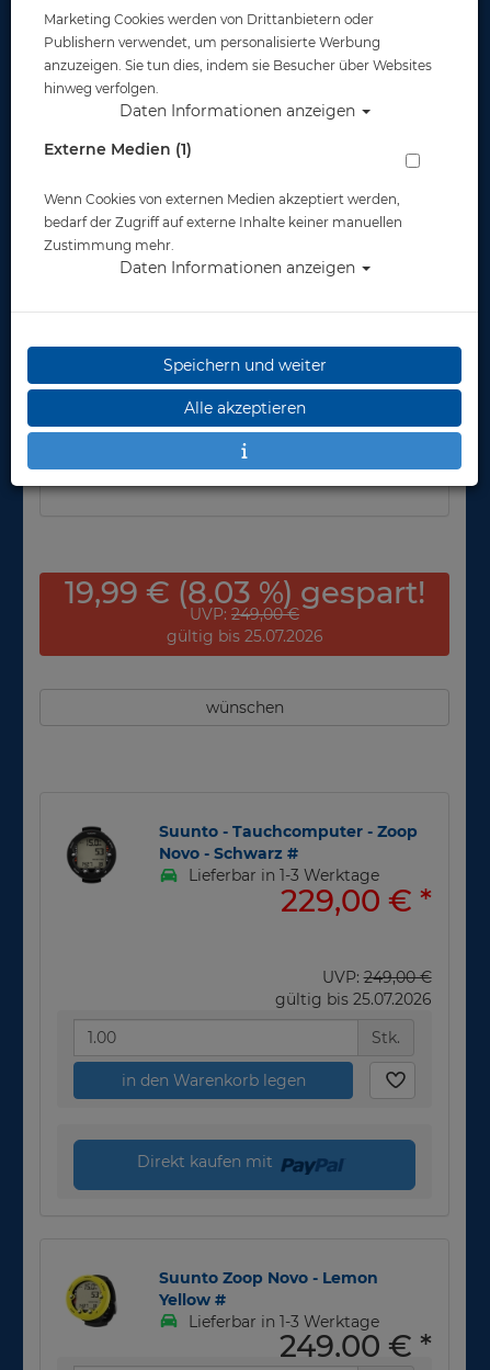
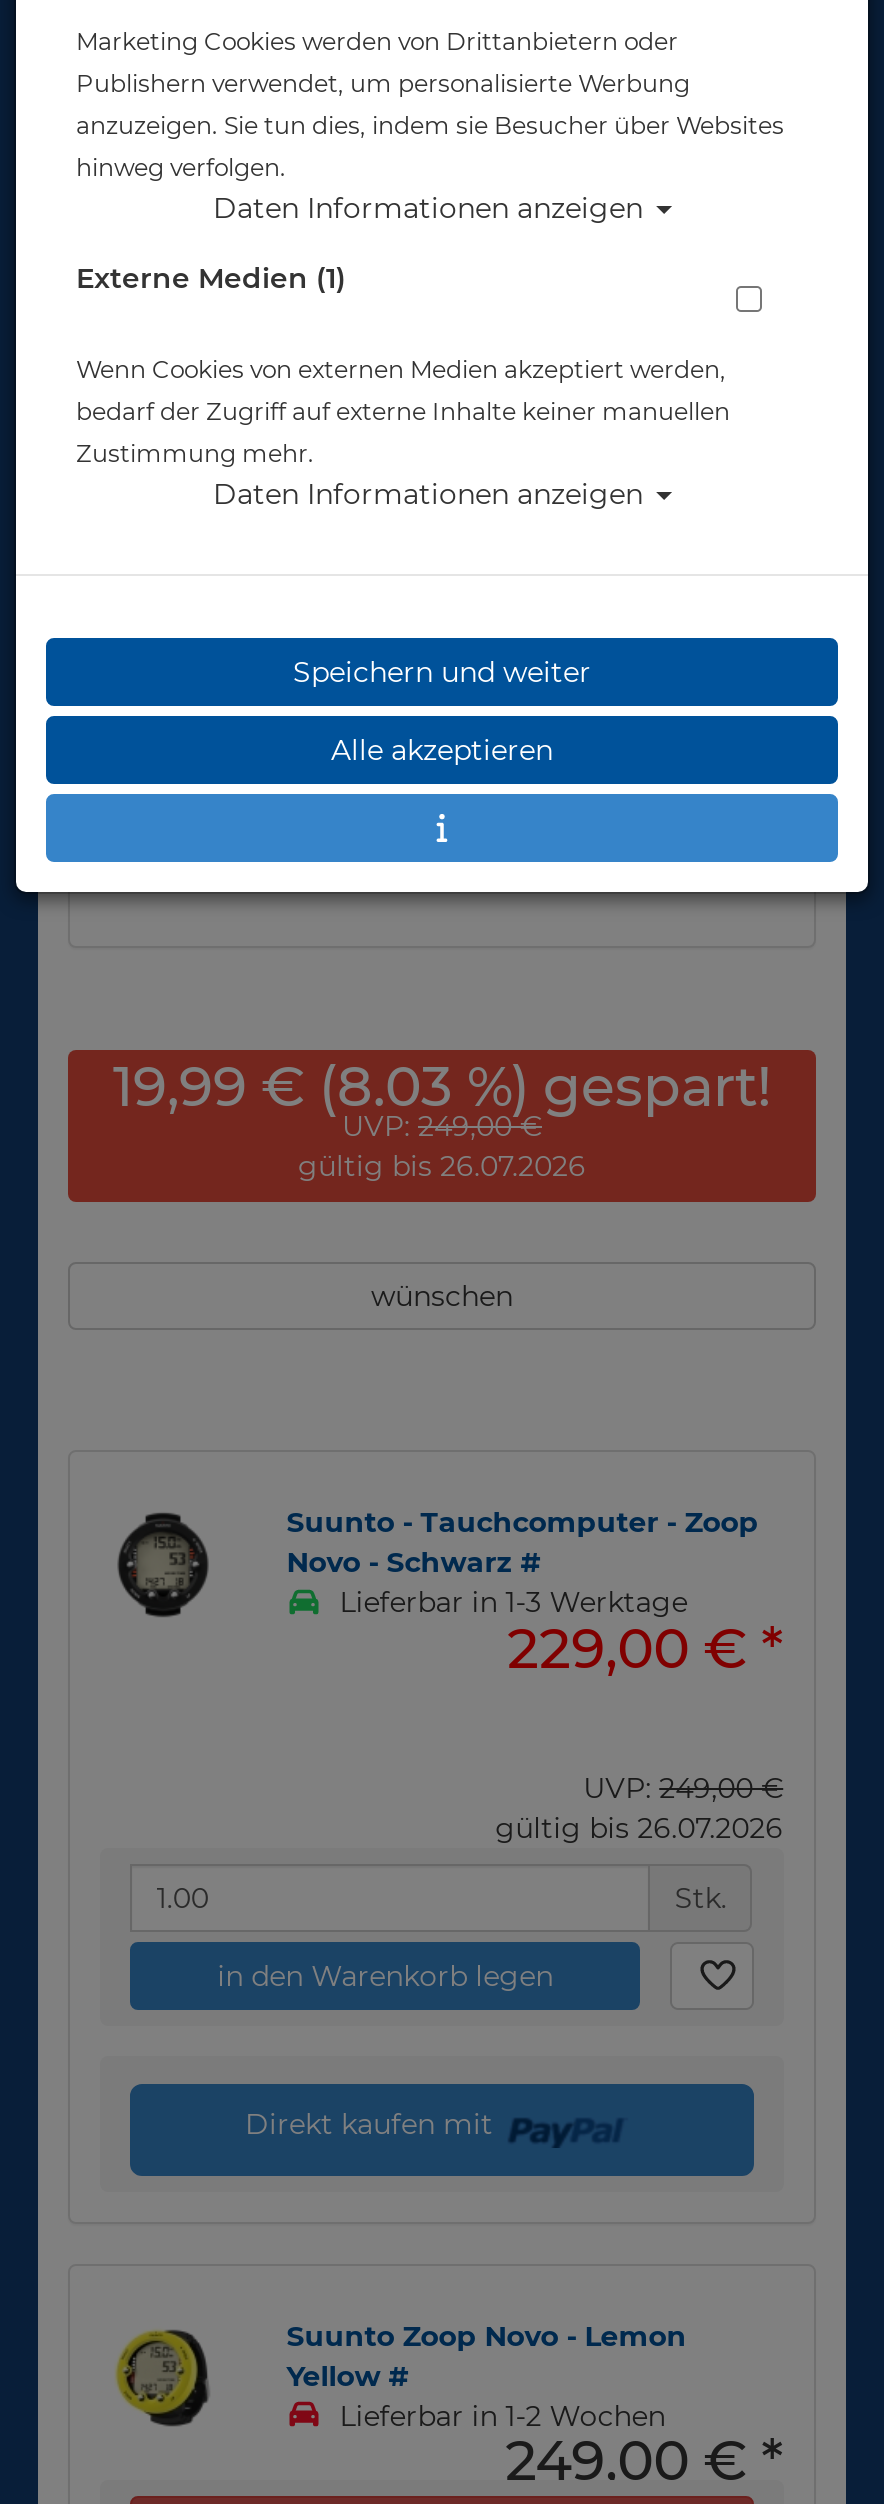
- gültig bis 25.07.2026
+ gültig bis 26.07.2026

- gültig bis 25.07.2026
+ gültig bis 26.07.2026

- Lieferbar in 1-3 Werktage
+ Lieferbar in 1-2 Wochen
